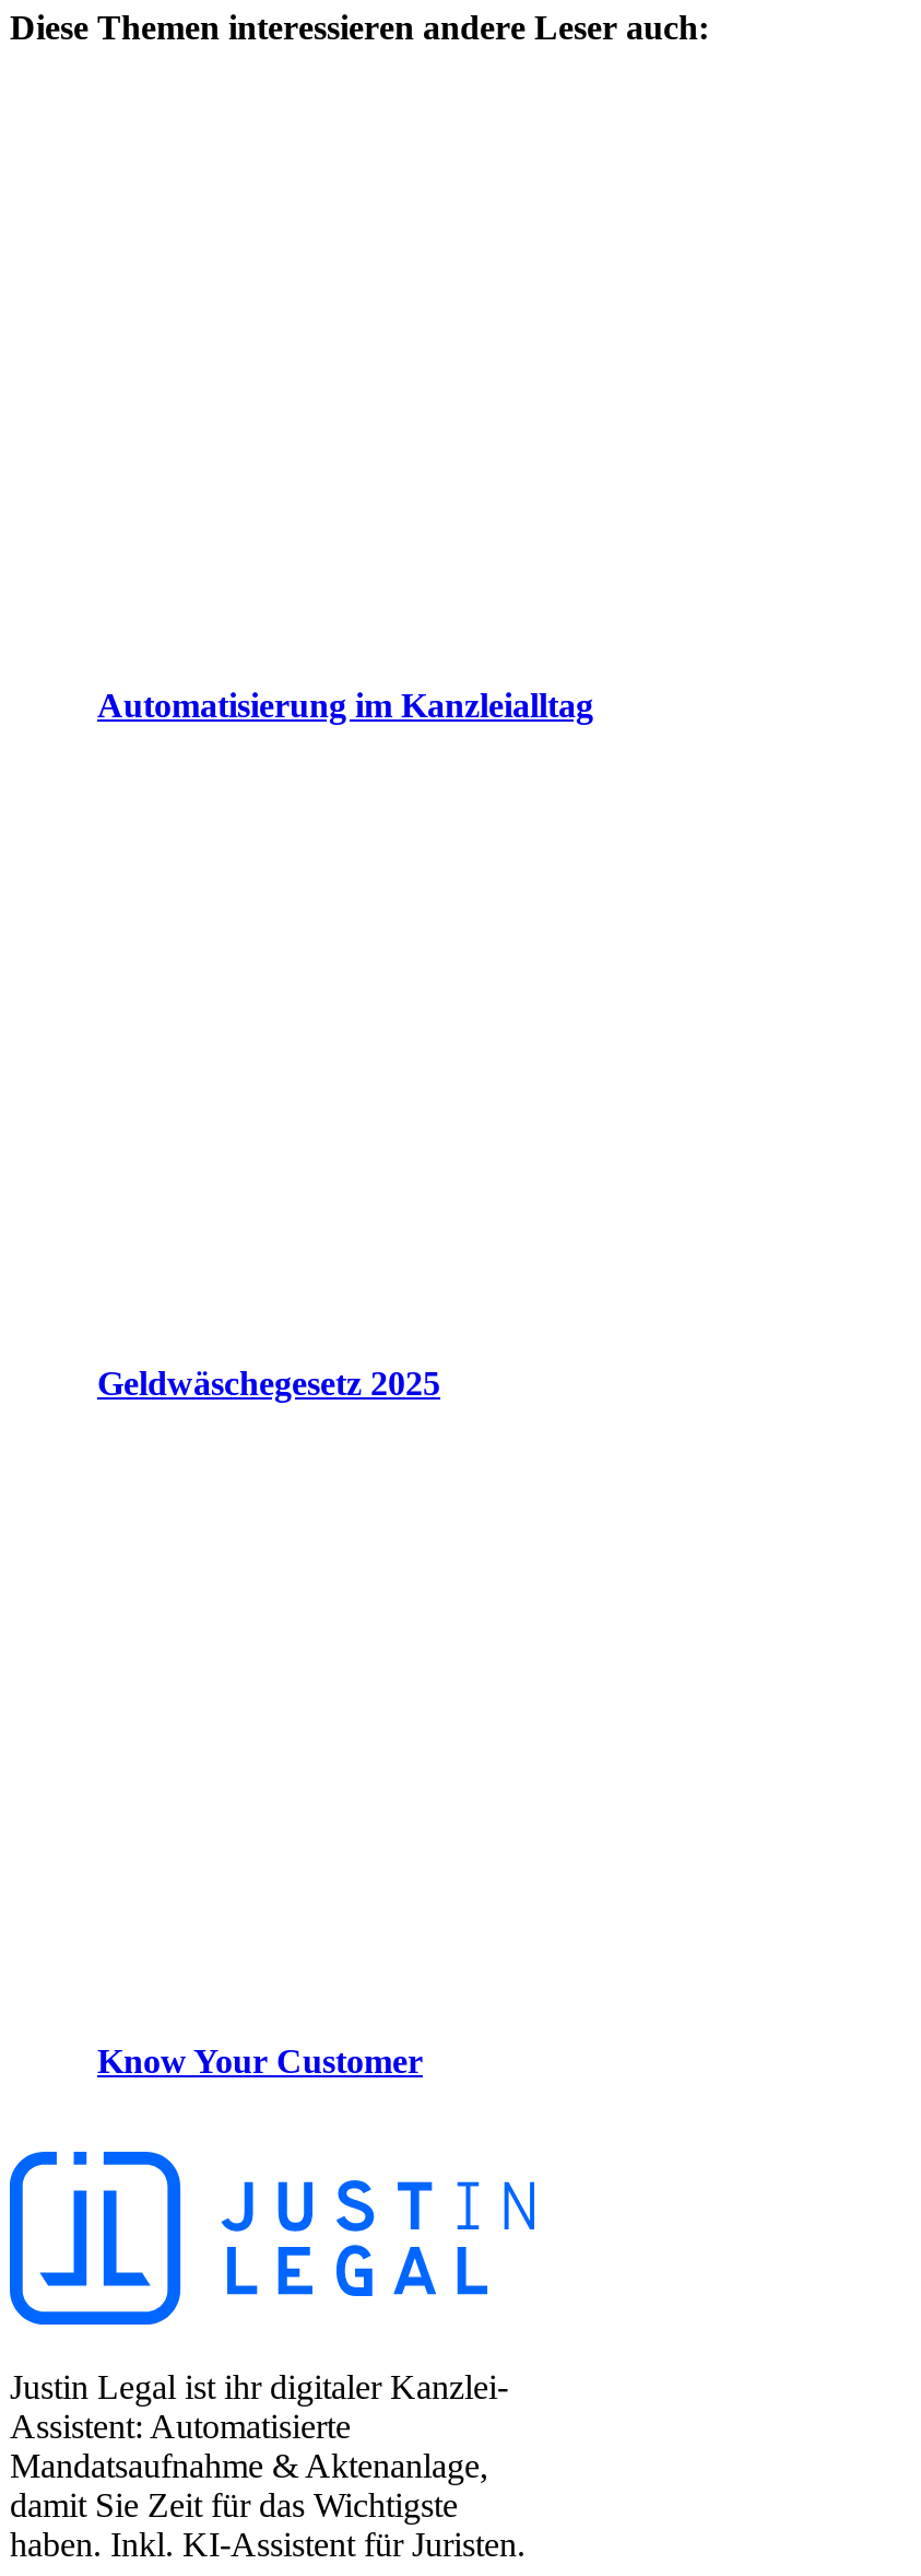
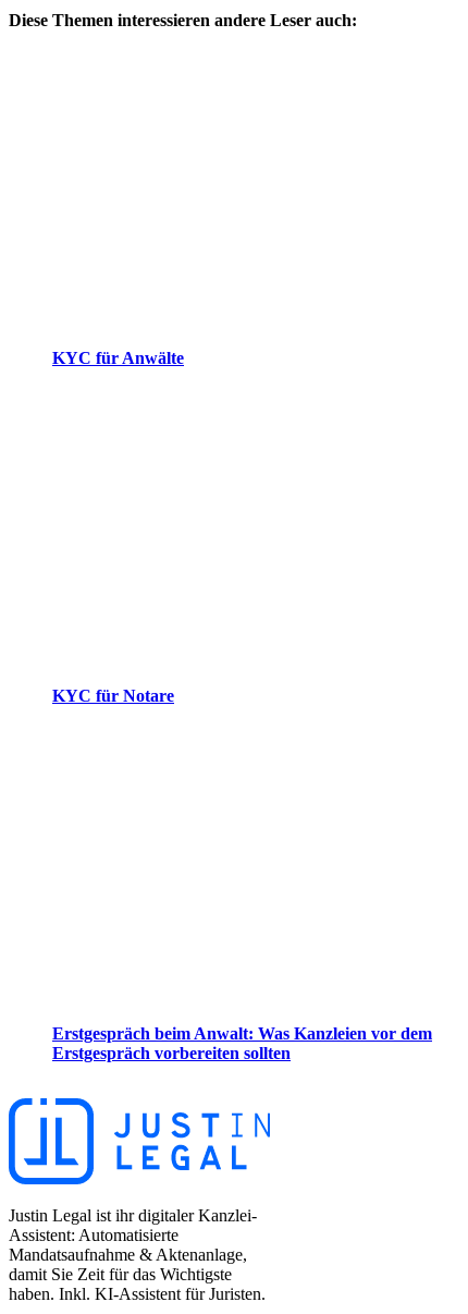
- Automatisierung im Kanzleialltag
+ KYC für Anwälte

- Geldwäschegesetz 2025
+ KYC für Notare

- Know Your Customer
+ Erstgespräch beim Anwalt: Was Kanzleien vor dem
+ Erstgespräch vorbereiten sollten
